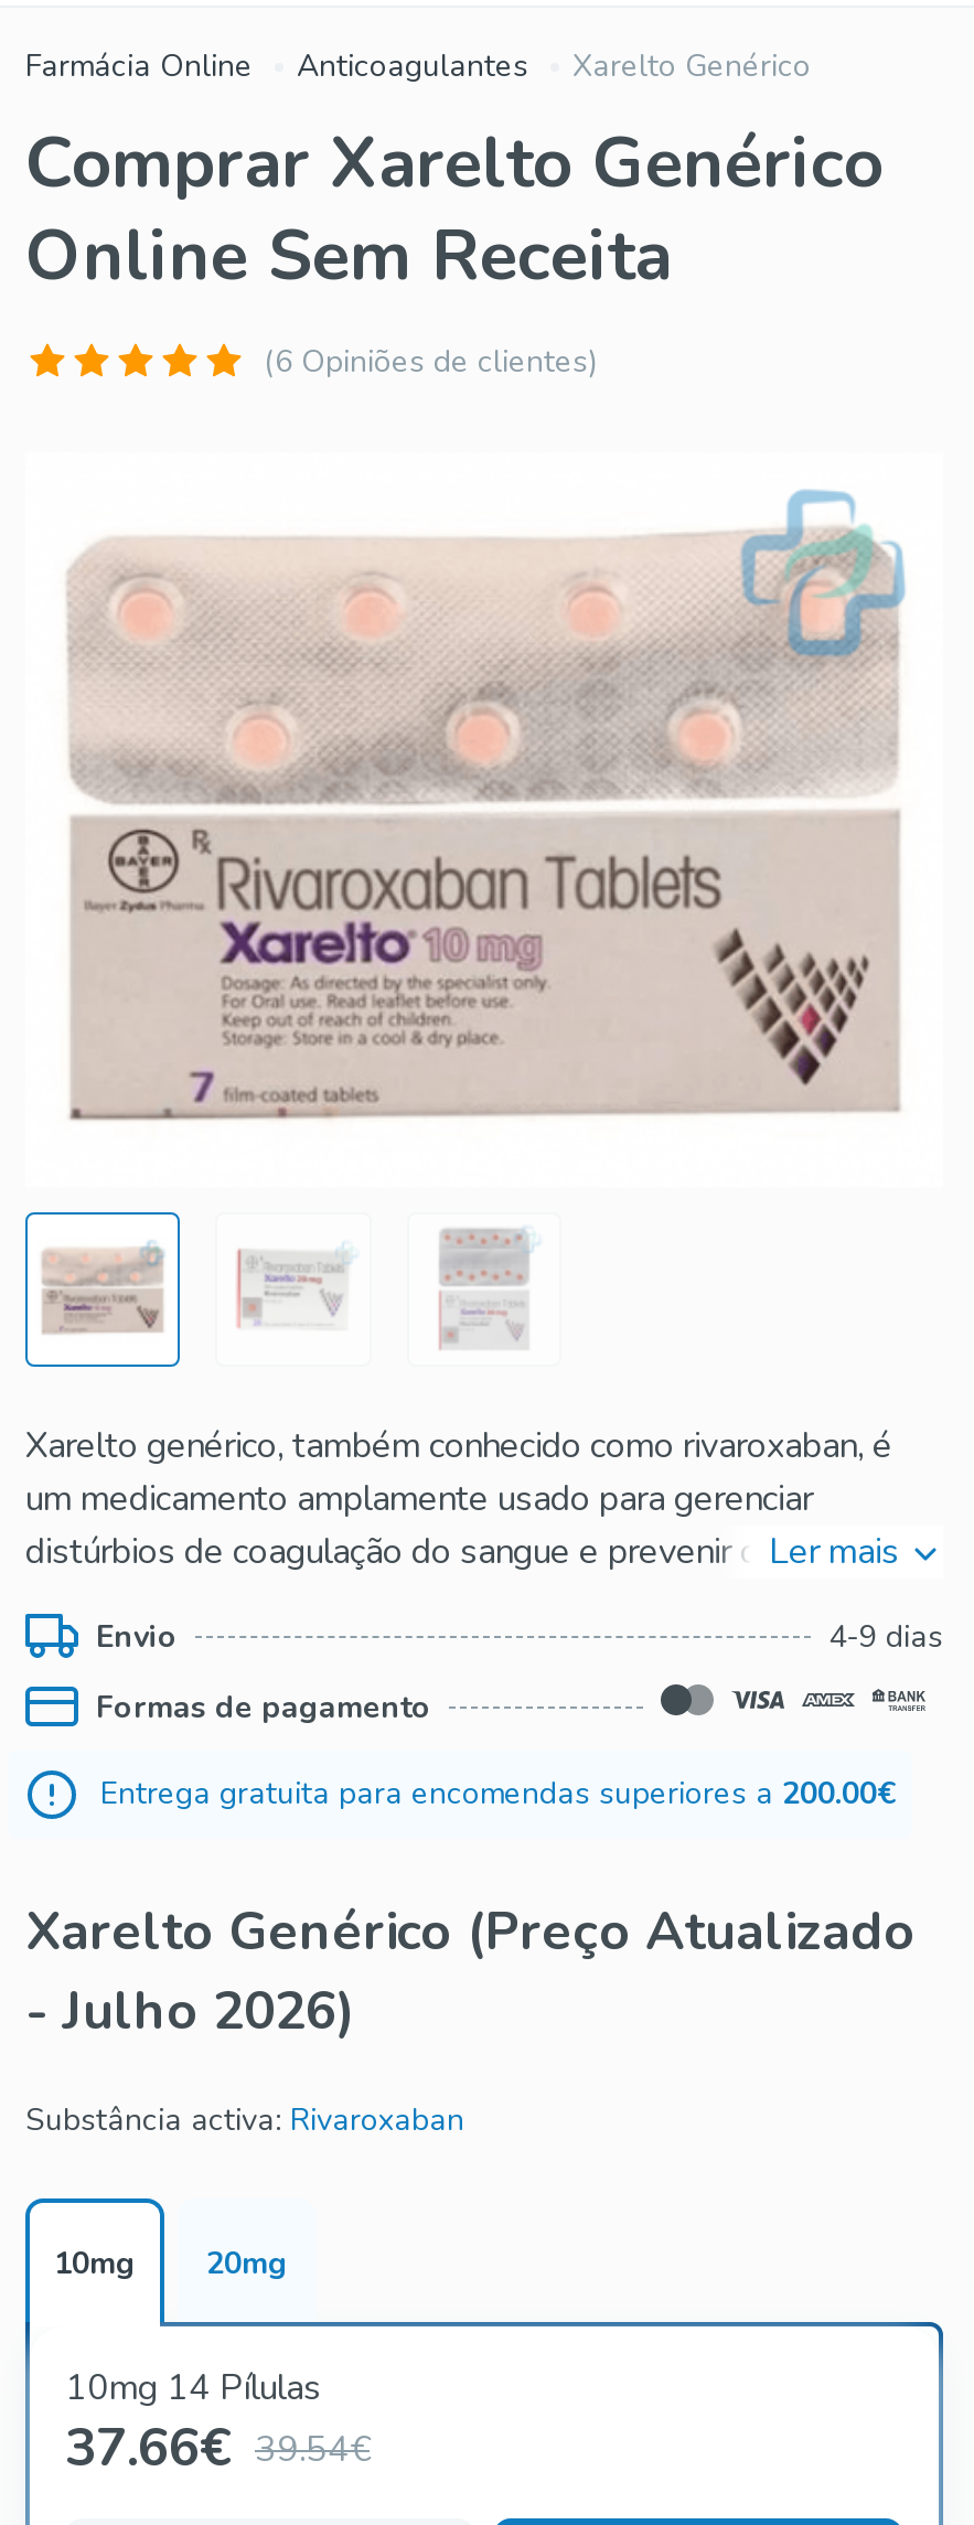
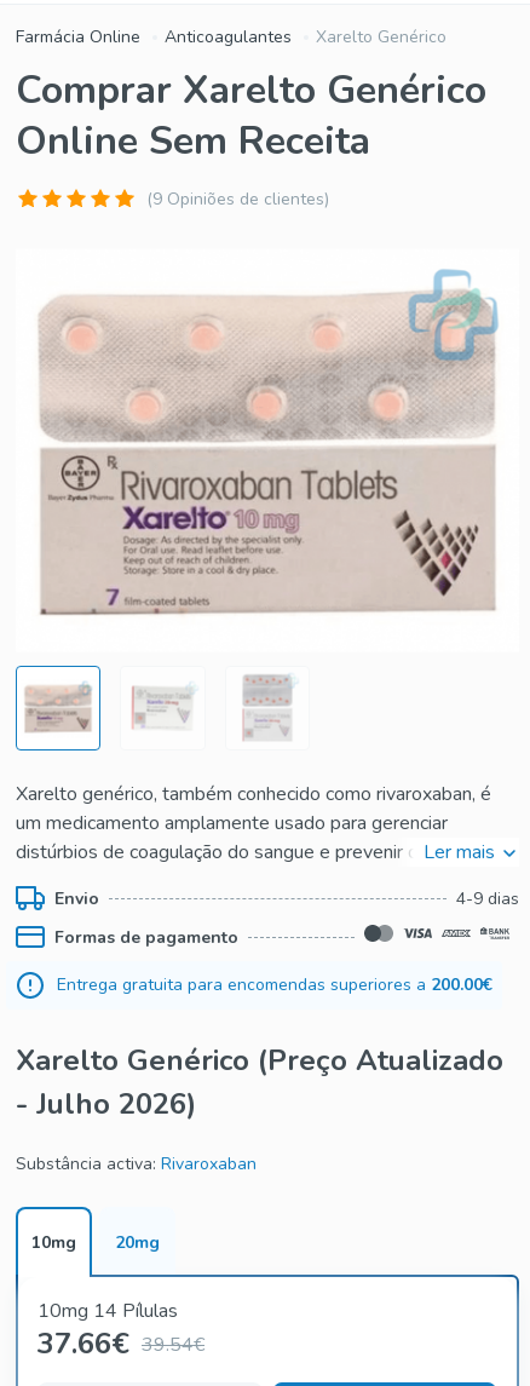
- (6 Opiniões de clientes)
+ (9 Opiniões de clientes)
